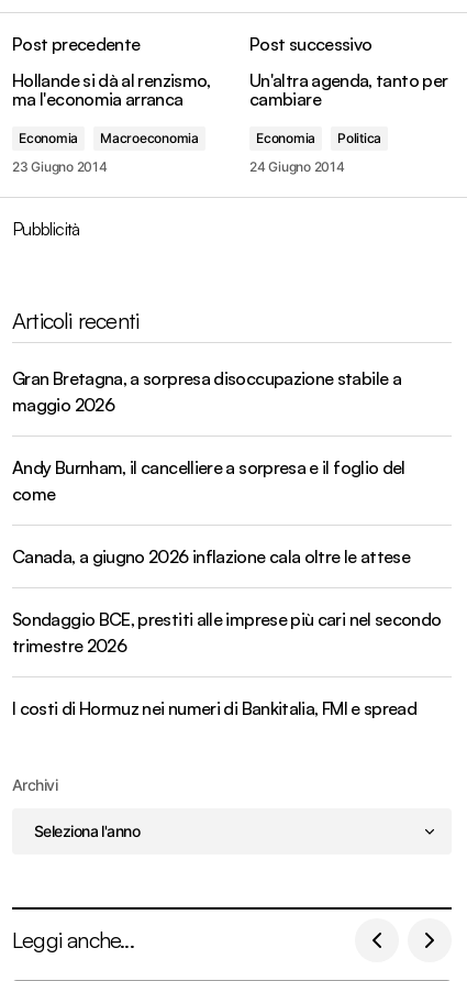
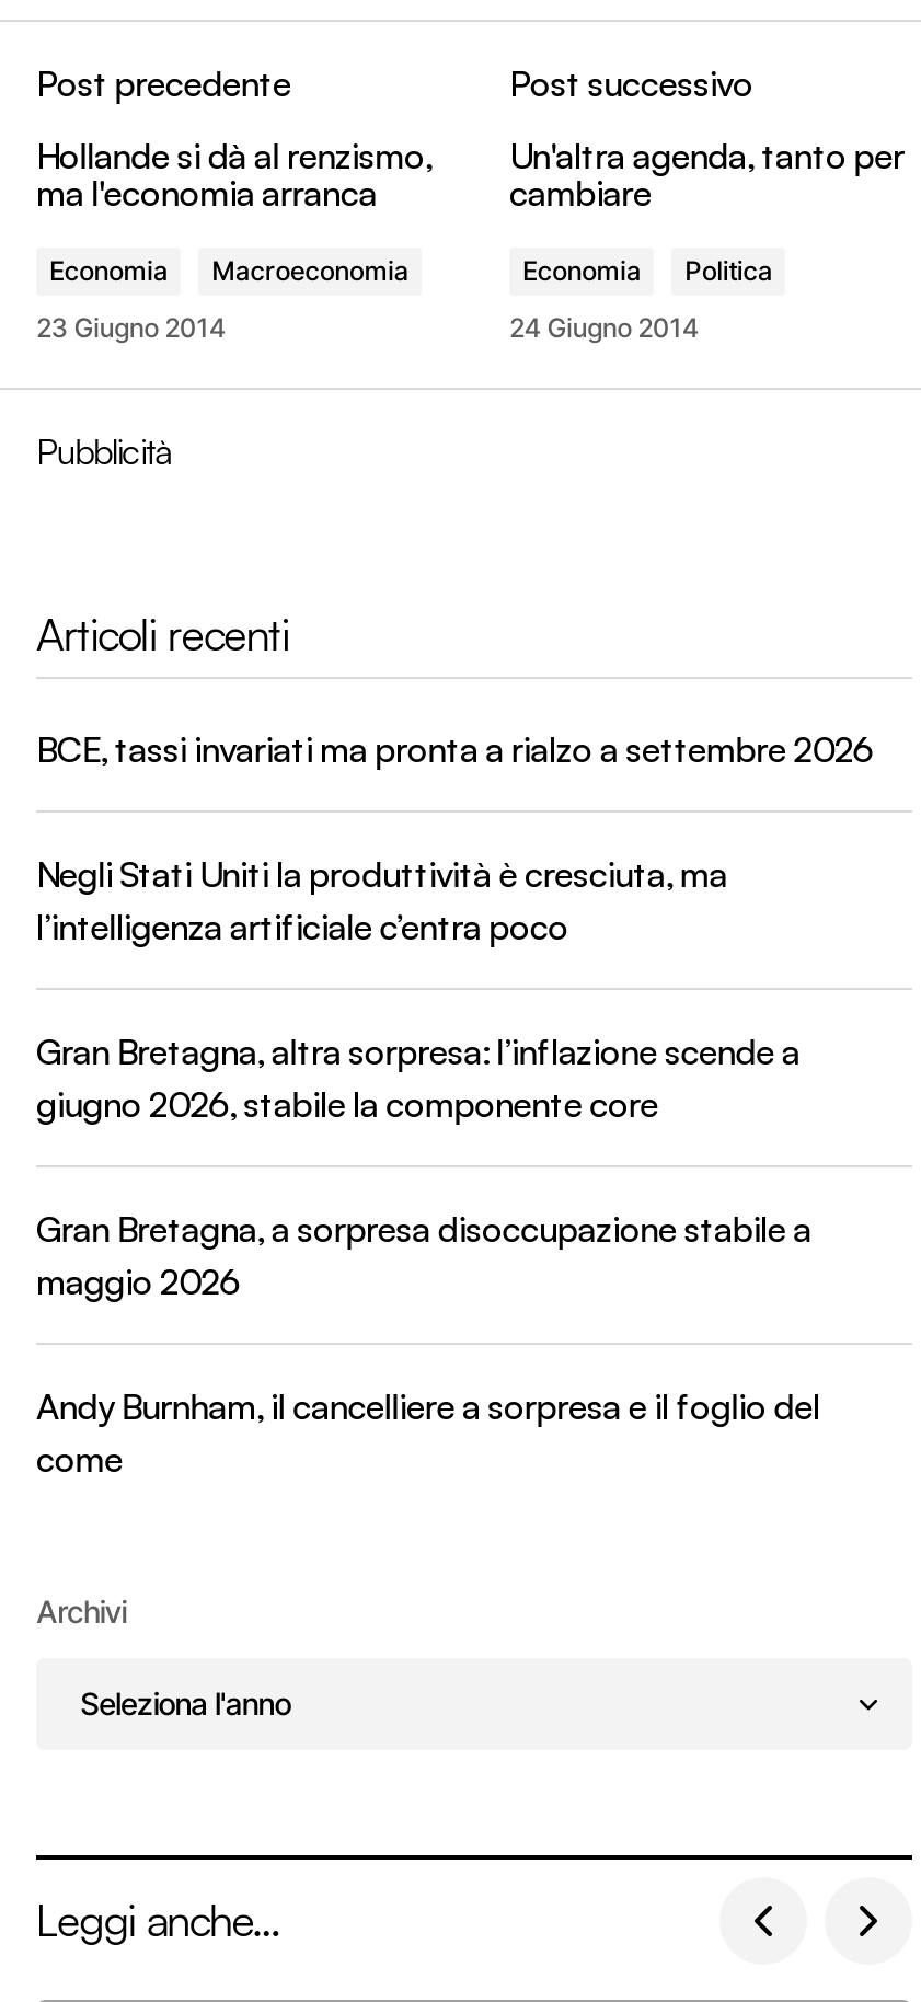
+ BCE, tassi invariati ma pronta a rialzo a settembre 2026
+ Negli Stati Uniti la produttività è cresciuta, ma
+ l’intelligenza artificiale c’entra poco
+ Gran Bretagna, altra sorpresa: l’inflazione scende a
+ giugno 2026, stabile la componente core

moved down: Gran Bretagna, a sorpresa disoccupazione stabile a | maggio 2026 | Andy Burnham, il cancelliere a sorpresa e il foglio del | come

- Canada, a giugno 2026 inflazione cala oltre le attese
- Sondaggio BCE, prestiti alle imprese più cari nel secondo
- trimestre 2026
- I costi di Hormuz nei numeri di Bankitalia, FMI e spread
